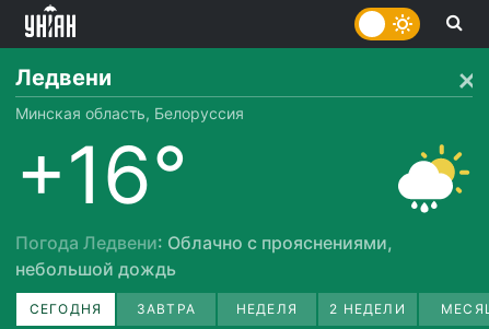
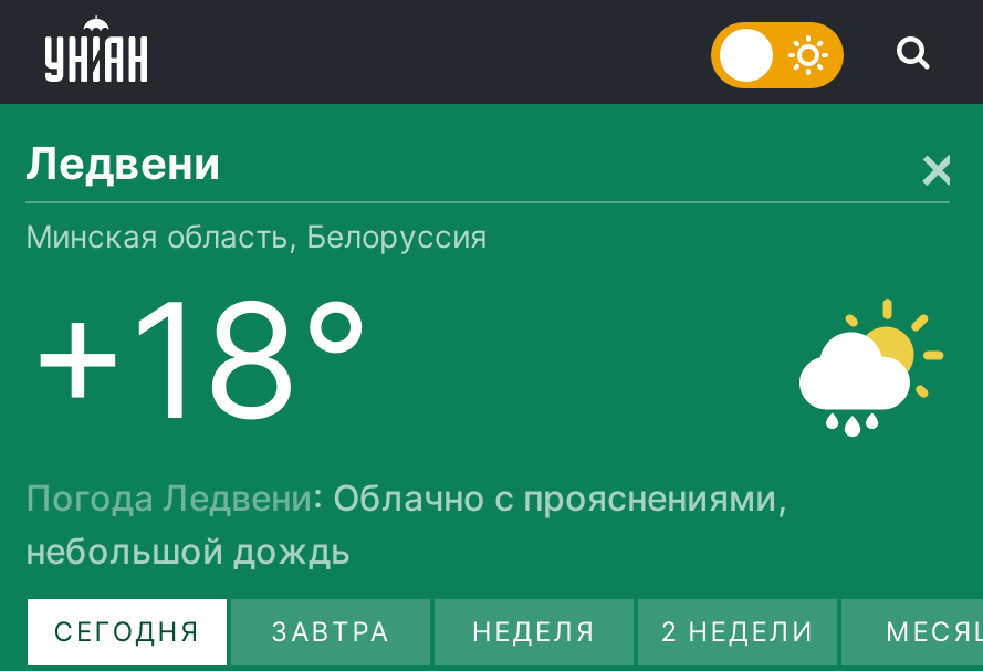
- +16°
+ +18°
